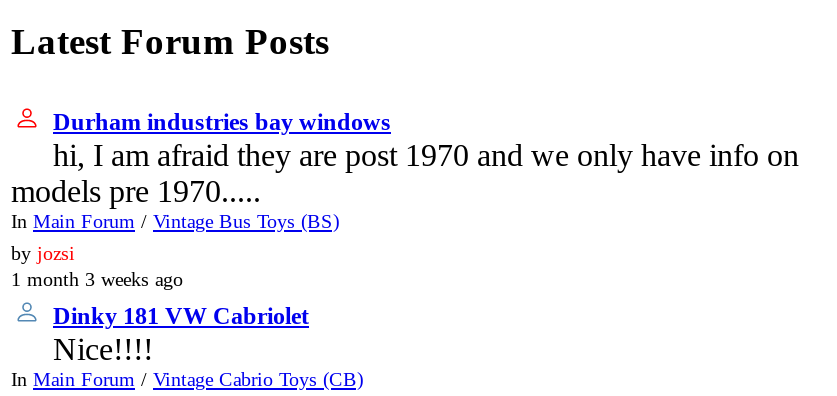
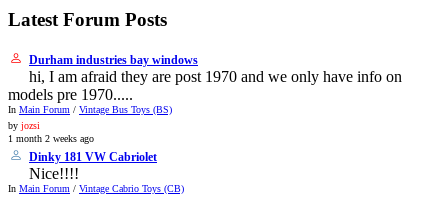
- 1 month 3 weeks ago
+ 1 month 2 weeks ago
